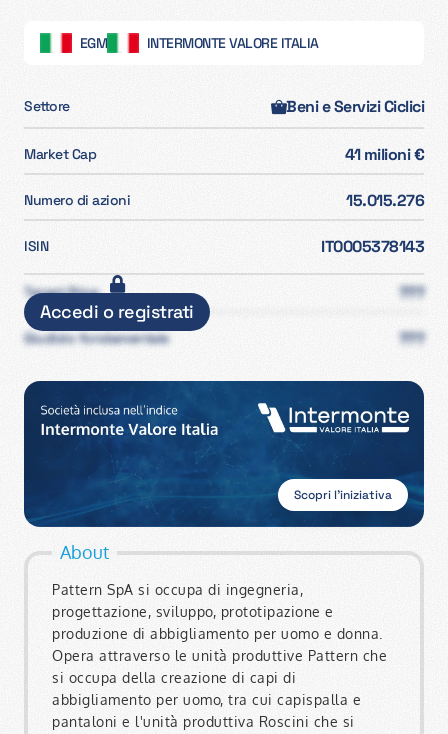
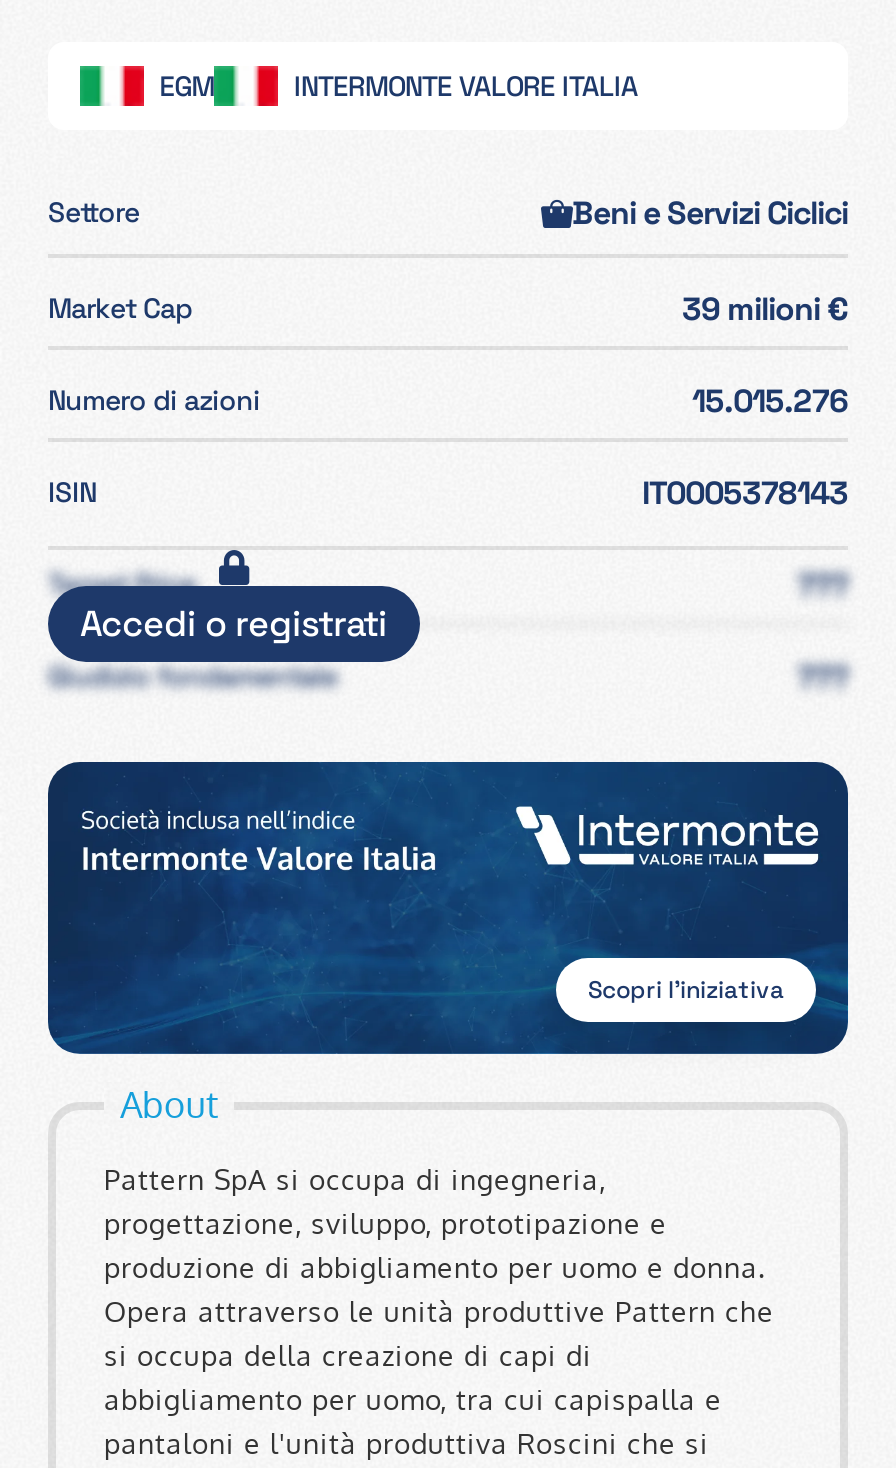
- 41 milioni €
+ 39 milioni €
